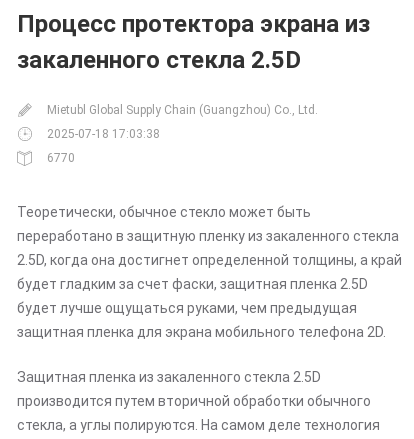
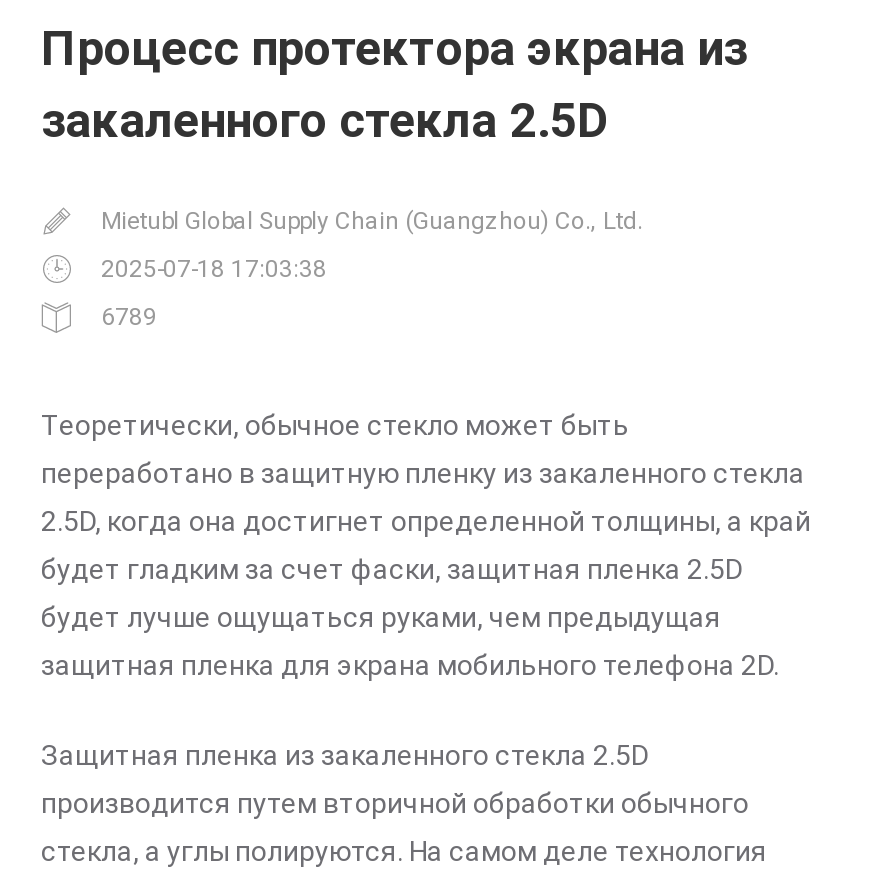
- 6770
+ 6789
